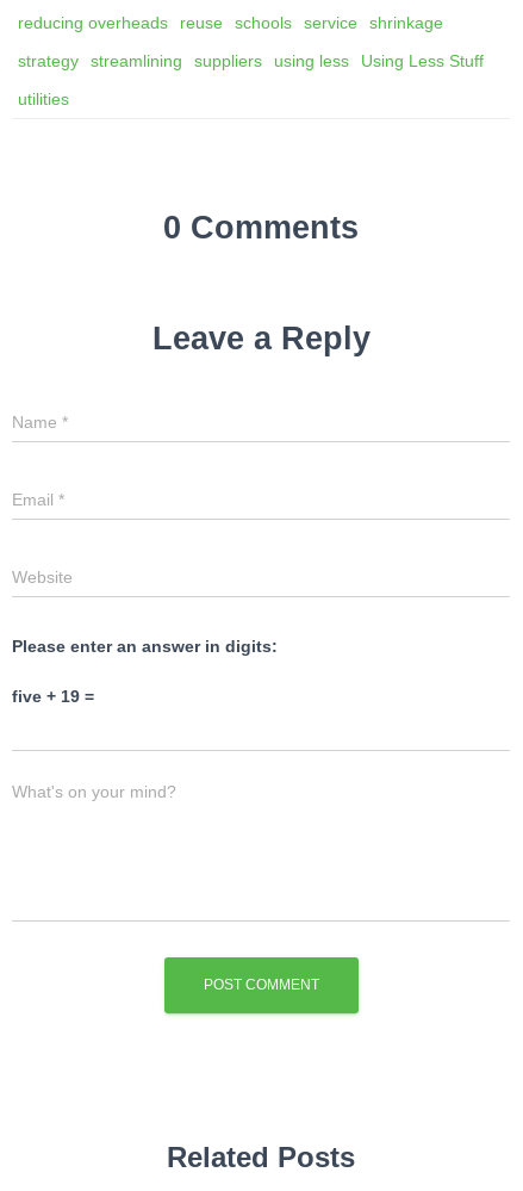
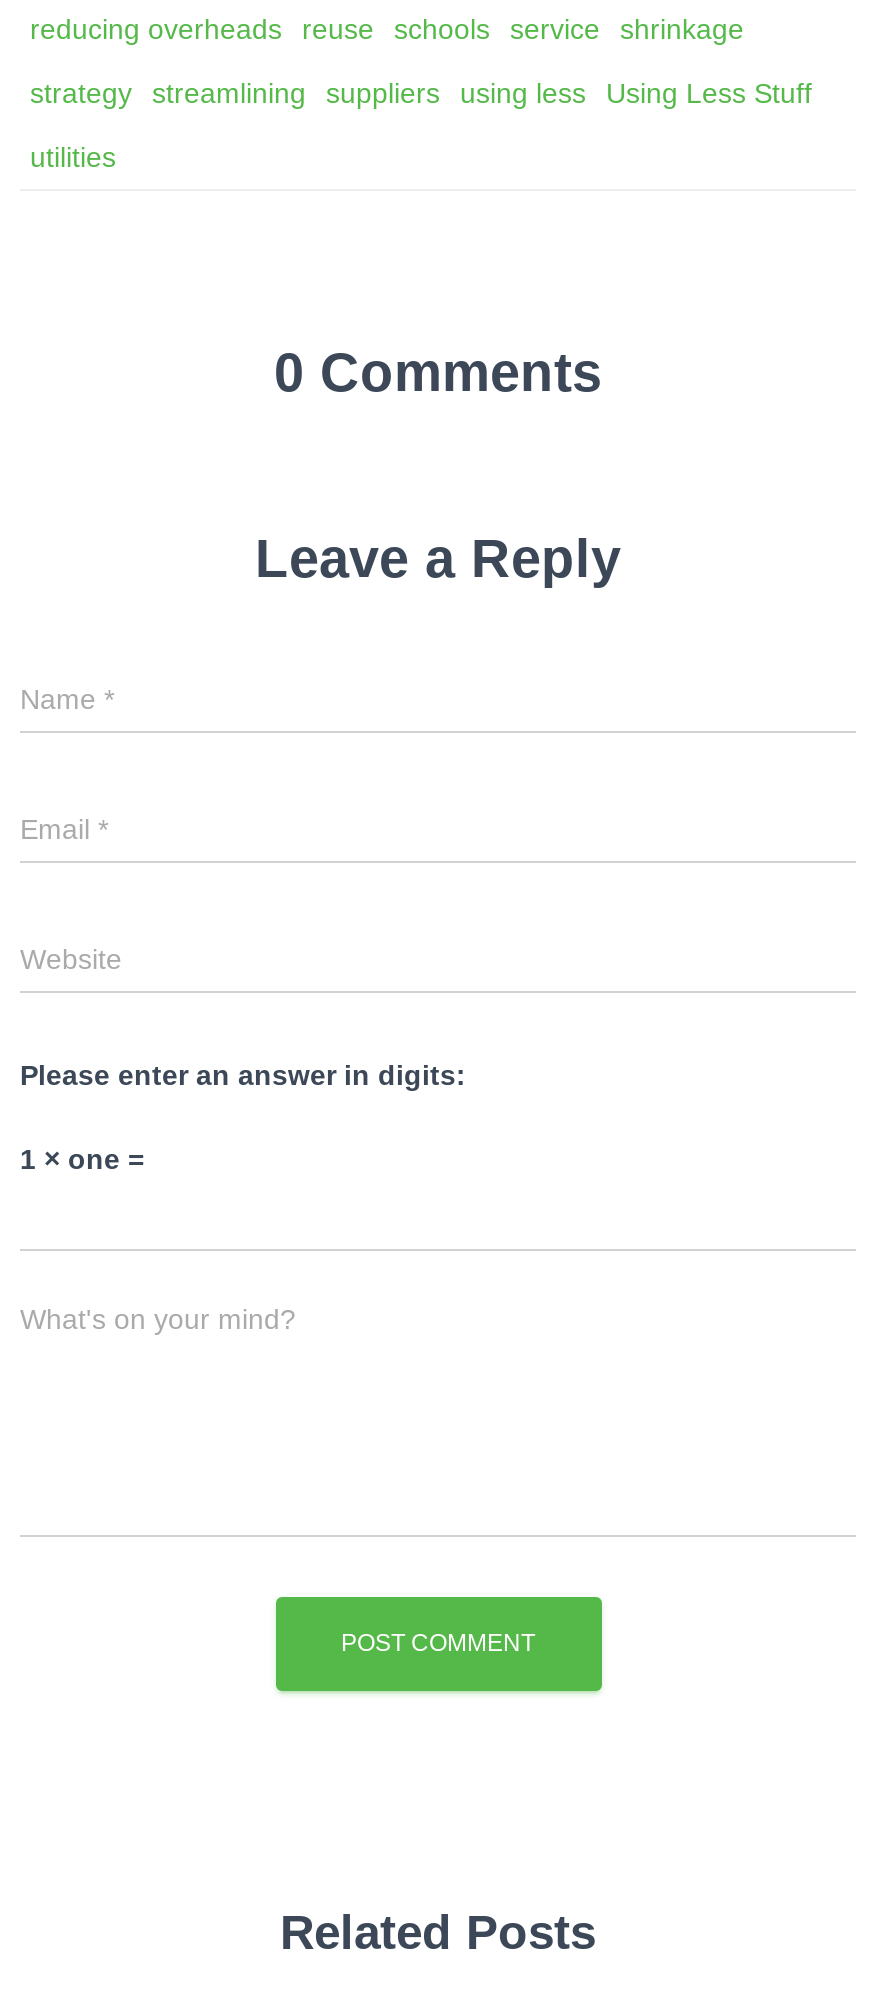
- five + 19 =
+ 1 × one =
